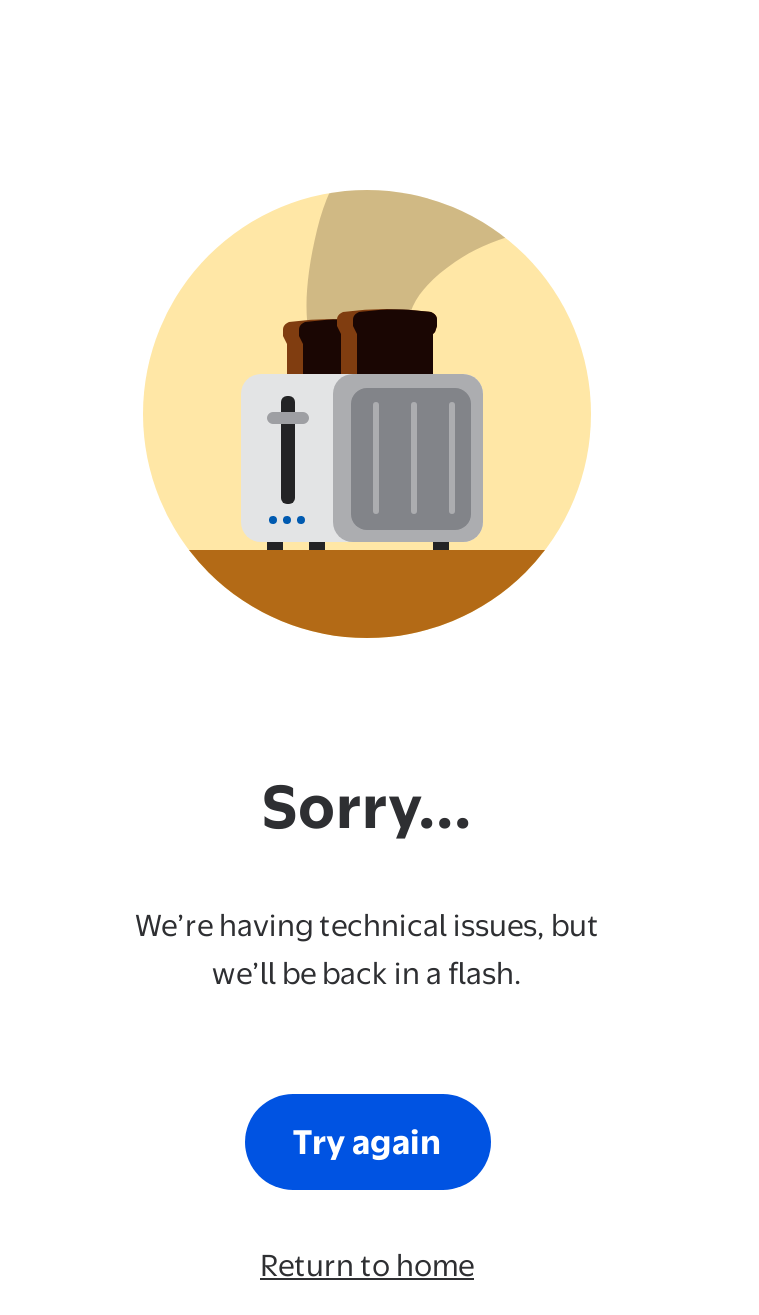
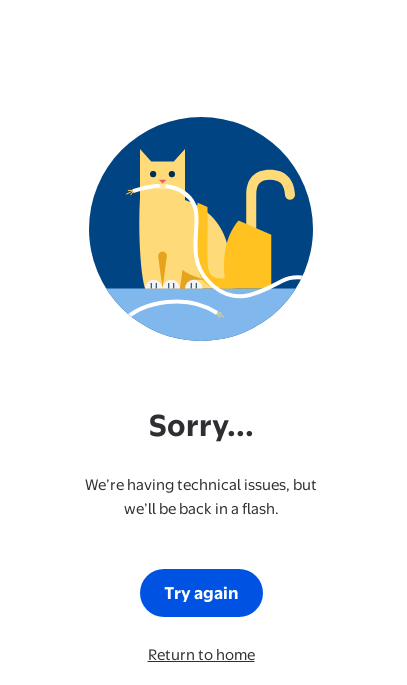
- [image]
+ [image]
